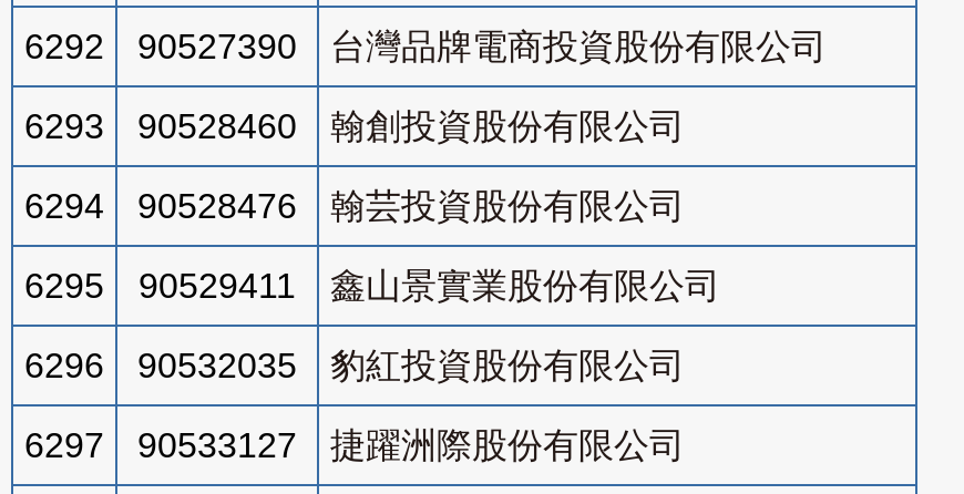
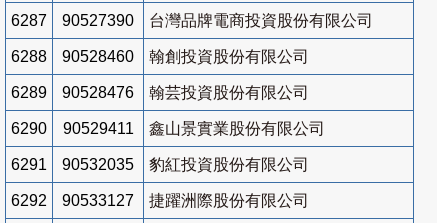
- 6292 90527390 台灣品牌電商投資股份有限公司
+ 6287 90527390 台灣品牌電商投資股份有限公司

- 6293 90528460 翰創投資股份有限公司
+ 6288 90528460 翰創投資股份有限公司

- 6294 90528476 翰芸投資股份有限公司
+ 6289 90528476 翰芸投資股份有限公司

- 6295 90529411 鑫山景實業股份有限公司
+ 6290 90529411 鑫山景實業股份有限公司

- 6296 90532035 豹紅投資股份有限公司
+ 6291 90532035 豹紅投資股份有限公司

- 6297 90533127 捷躍洲際股份有限公司
+ 6292 90533127 捷躍洲際股份有限公司
